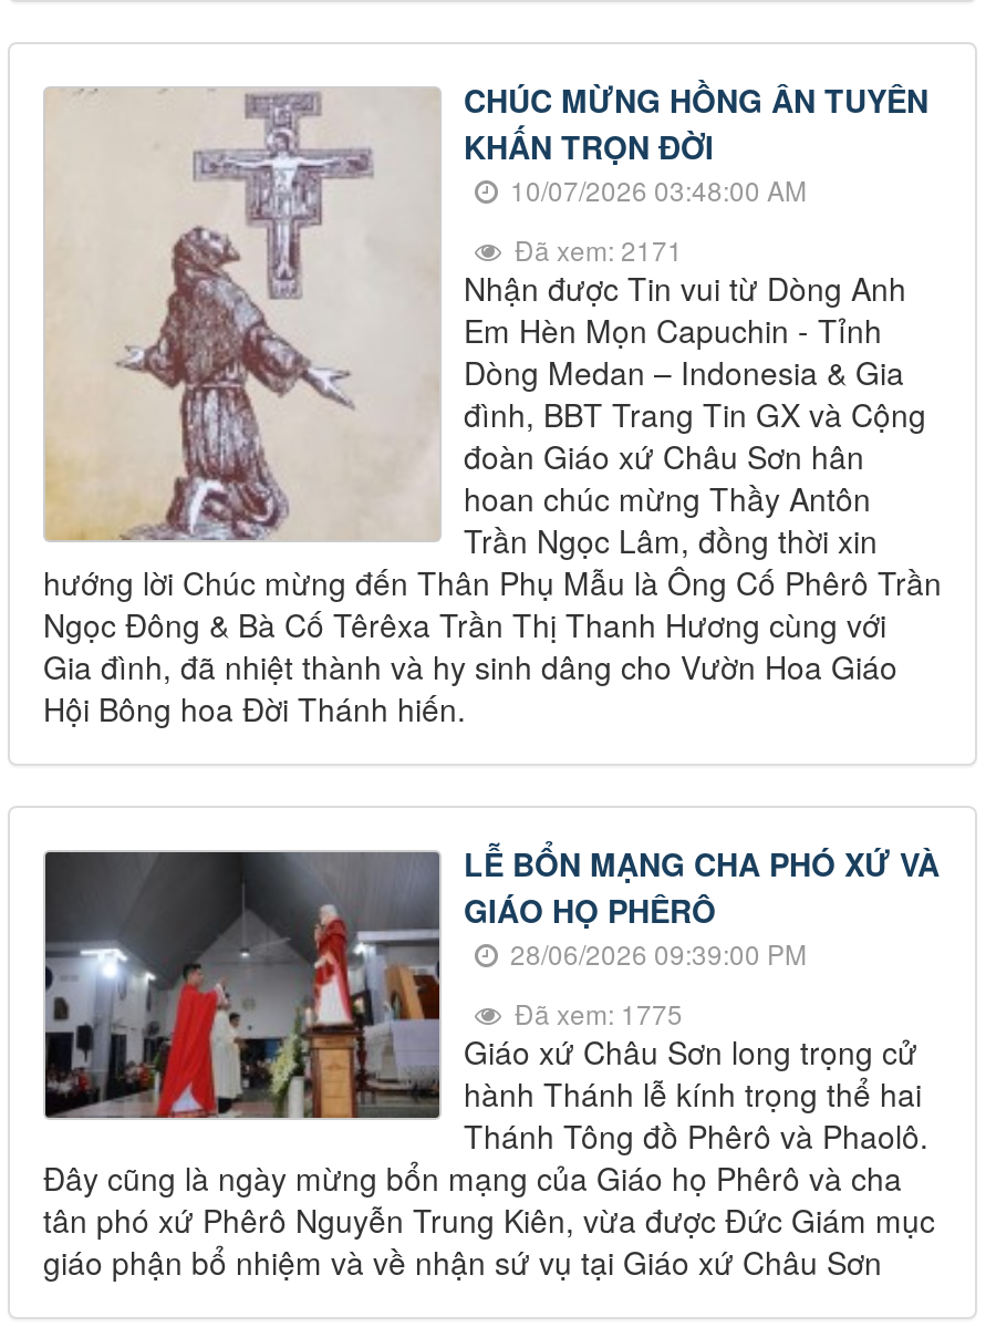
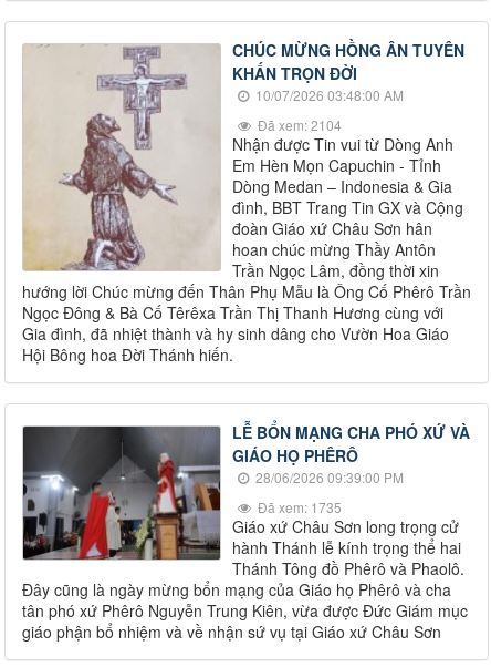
- Đã xem: 2171
+ Đã xem: 2104

- Đã xem: 1775
+ Đã xem: 1735
